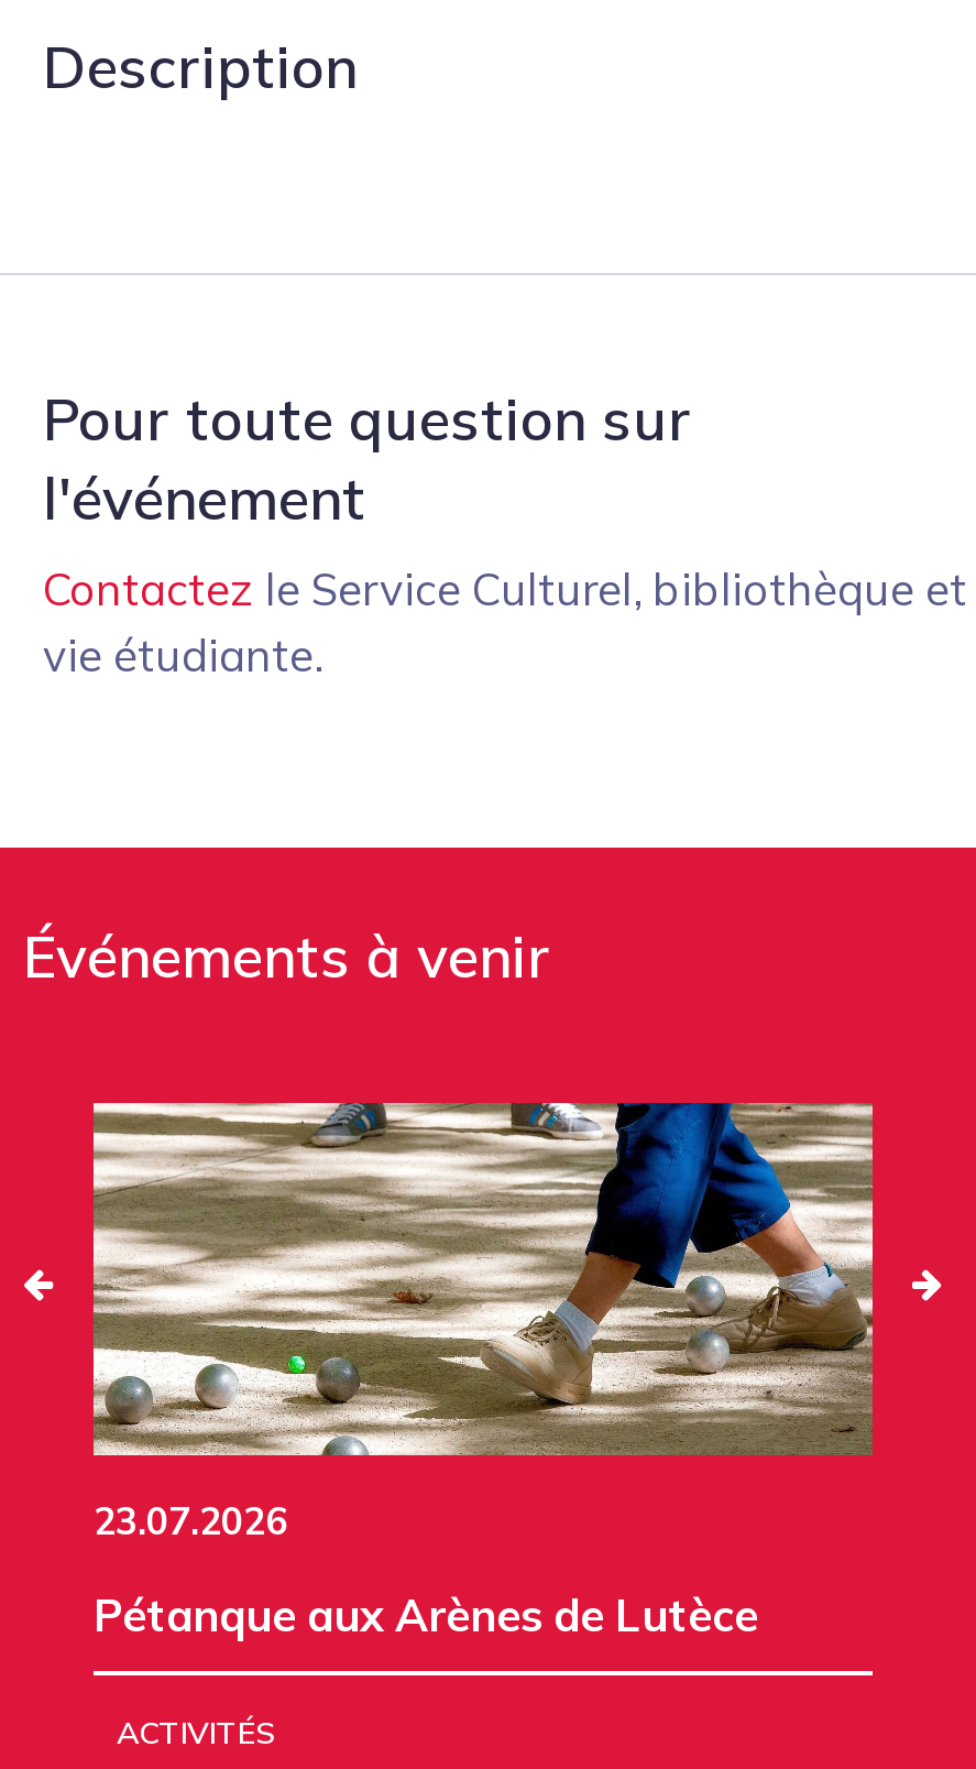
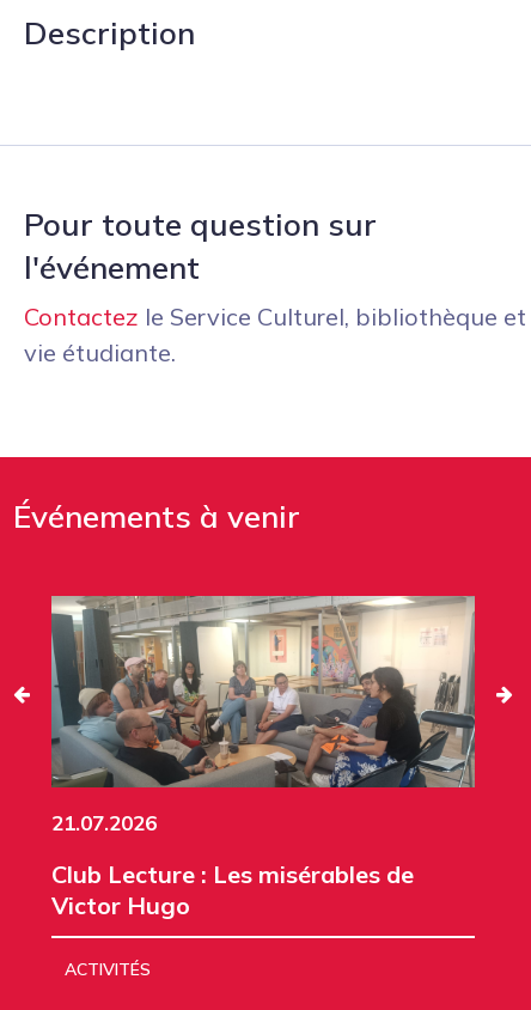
- [image]
- 23.07.2026
+ [image]
+ 21.07.2026

- Pétanque aux Arènes de Lutèce
+ Club Lecture : Les misérables de
+ Victor Hugo
